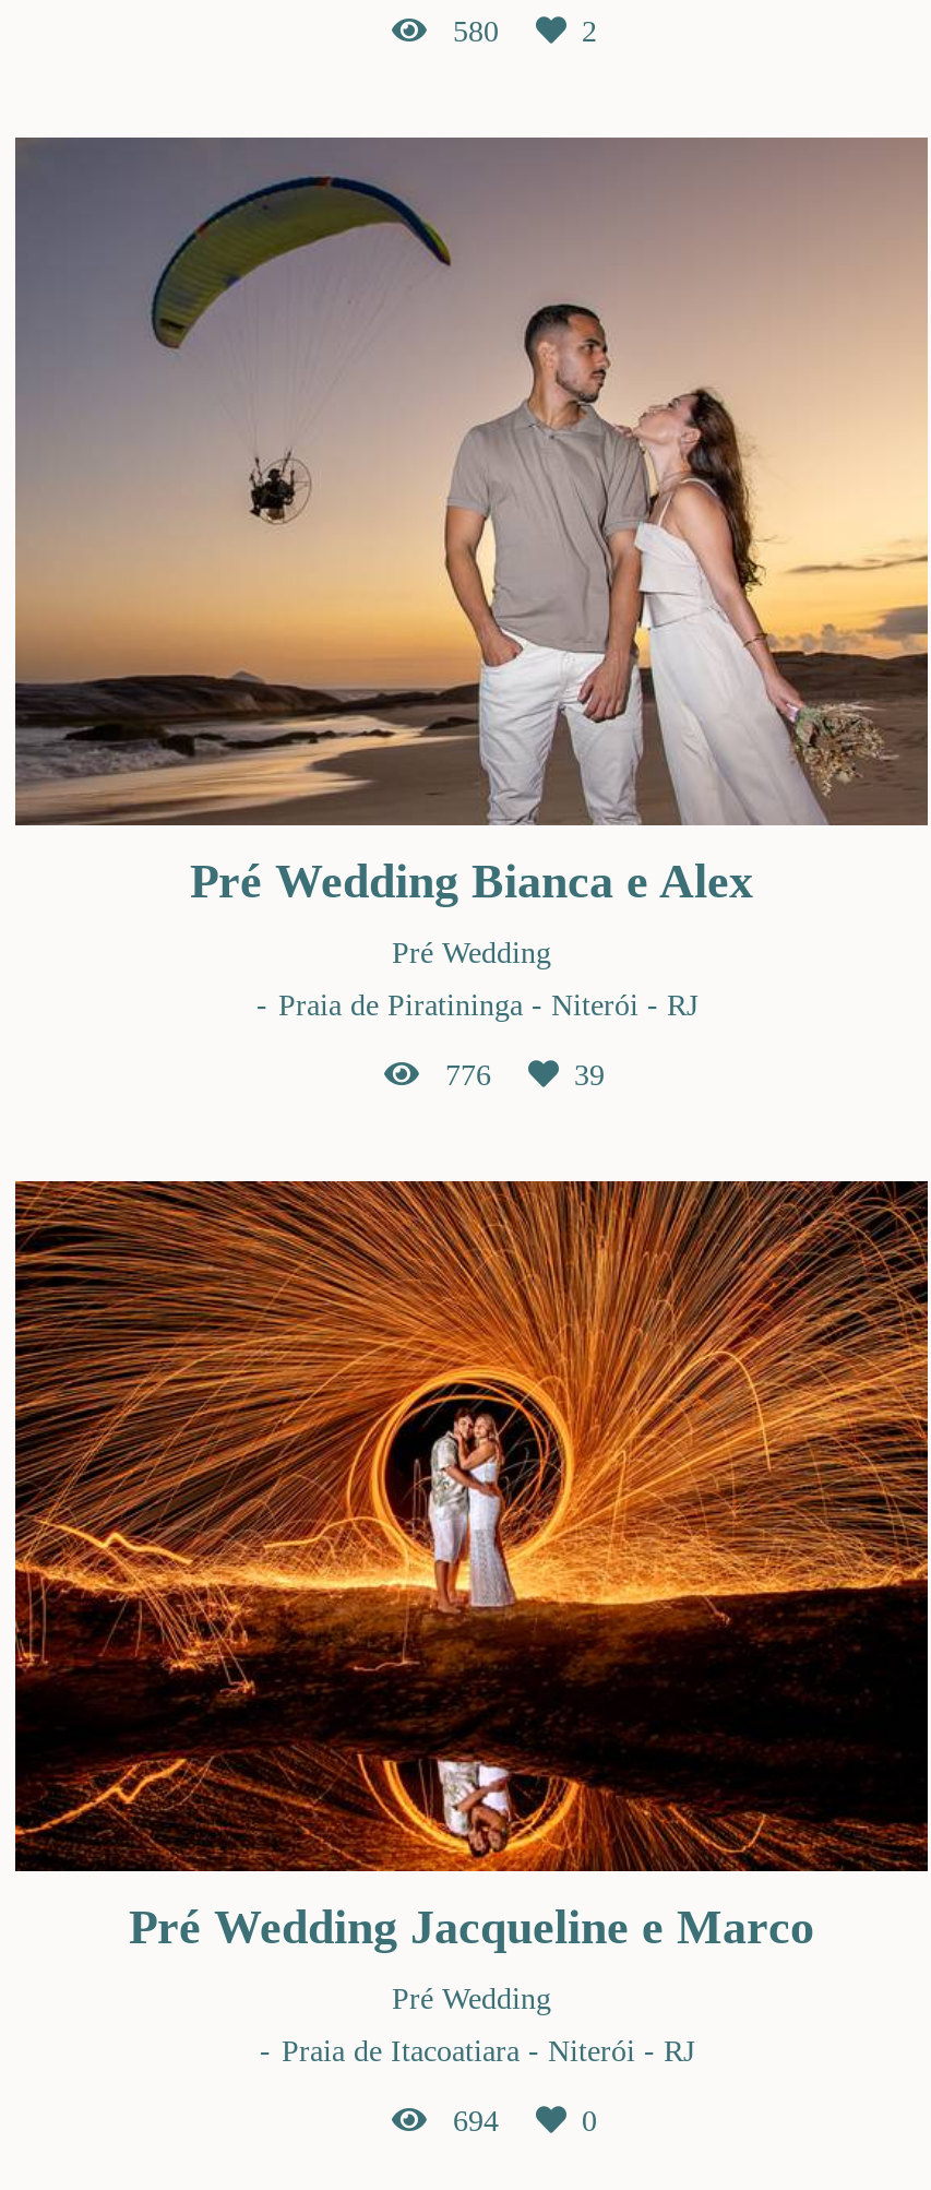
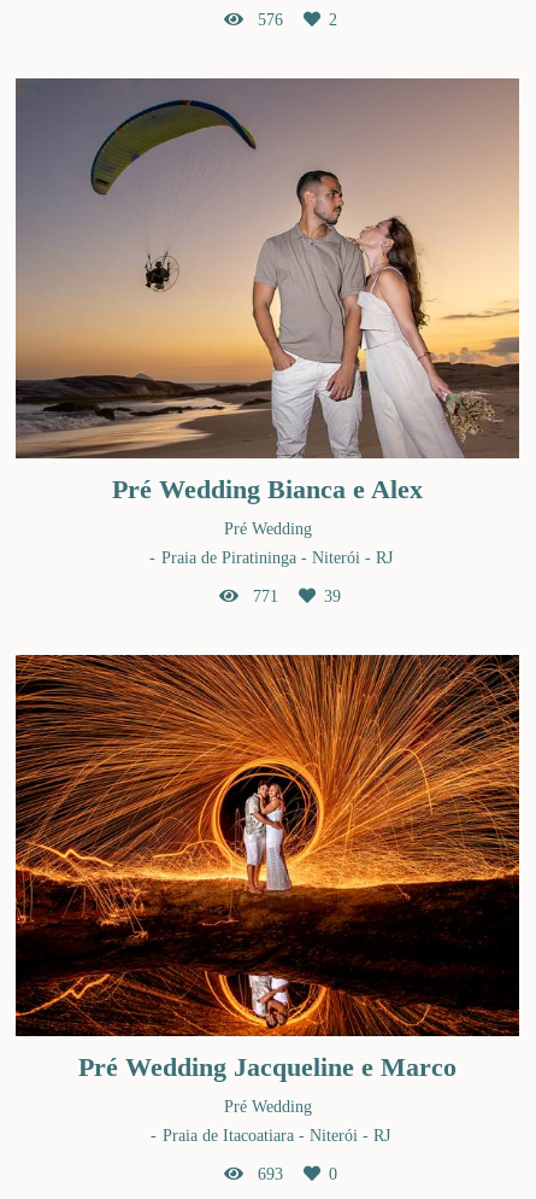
- 580
+ 576

- 776
+ 771

- 694
+ 693
